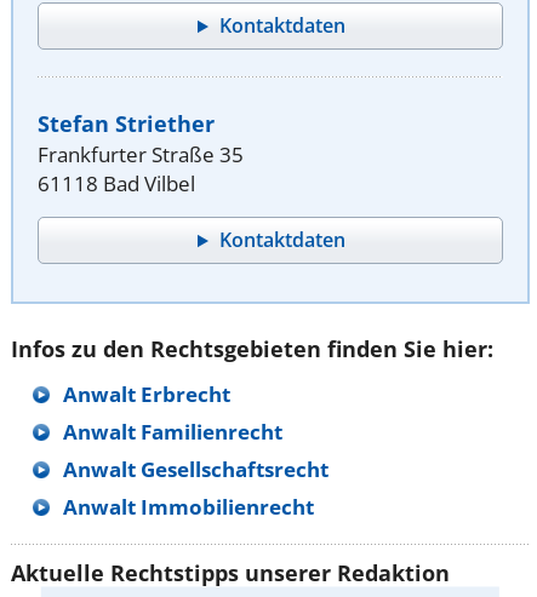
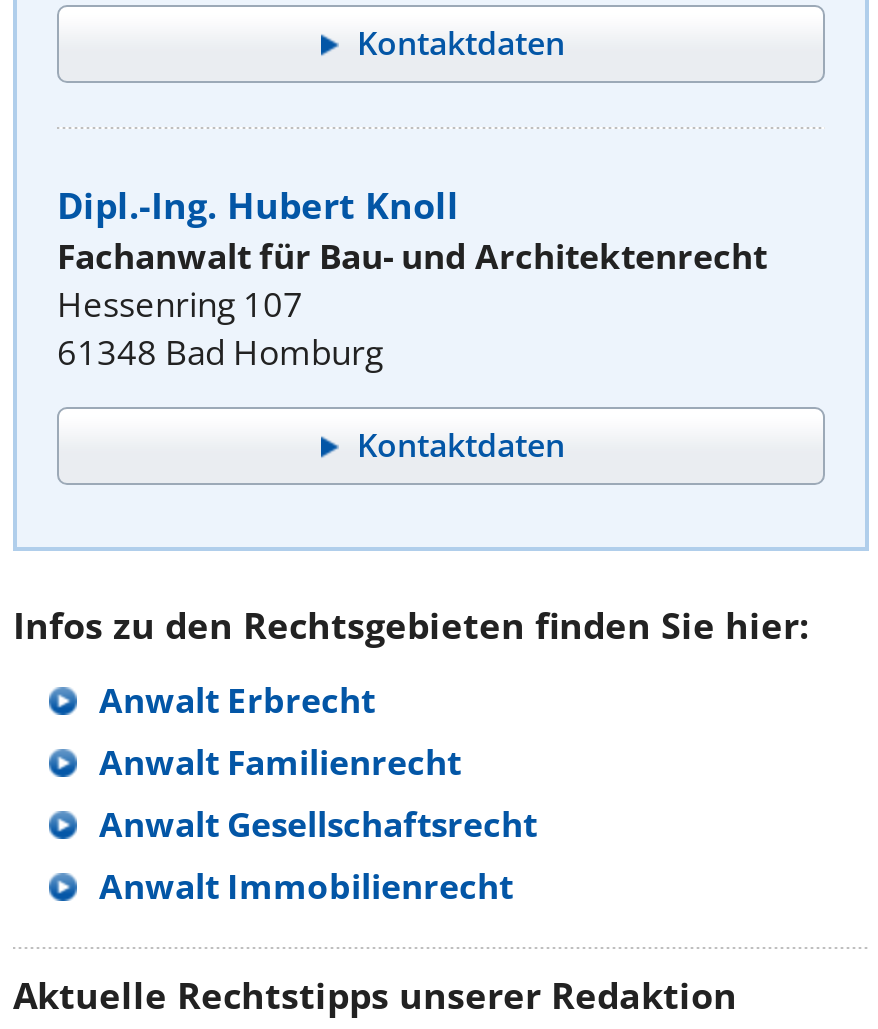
- Stefan Striether
- Frankfurter Straße 35
- 61118 Bad Vilbel
+ Dipl.-Ing. Hubert Knoll
+ Fachanwalt für Bau- und Architektenrecht
+ Hessenring 107
+ 61348 Bad Homburg
